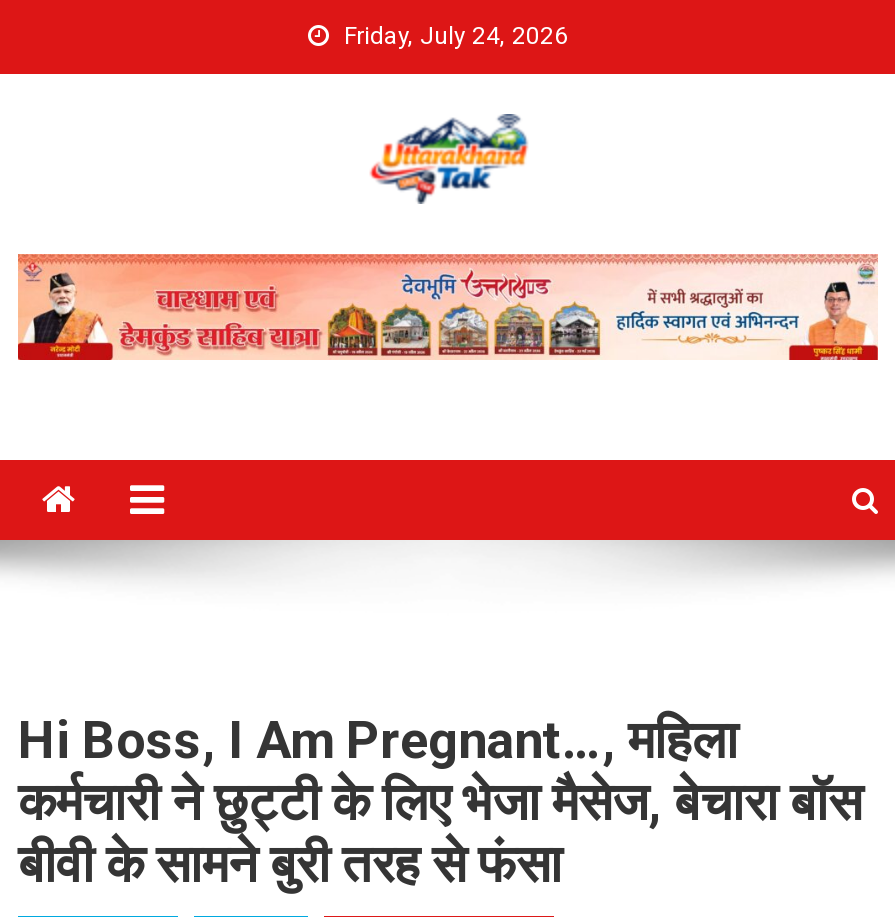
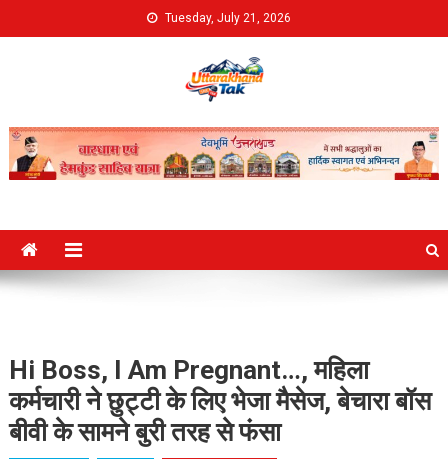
- Friday, July 24, 2026
+ Tuesday, July 21, 2026
